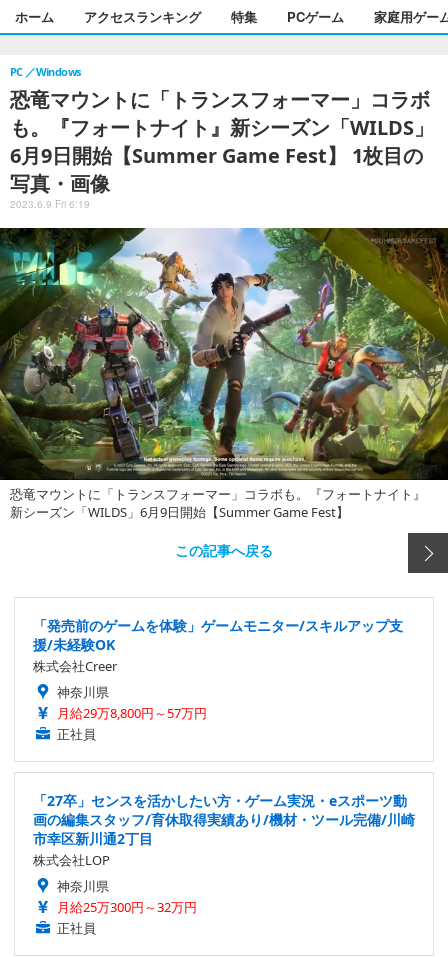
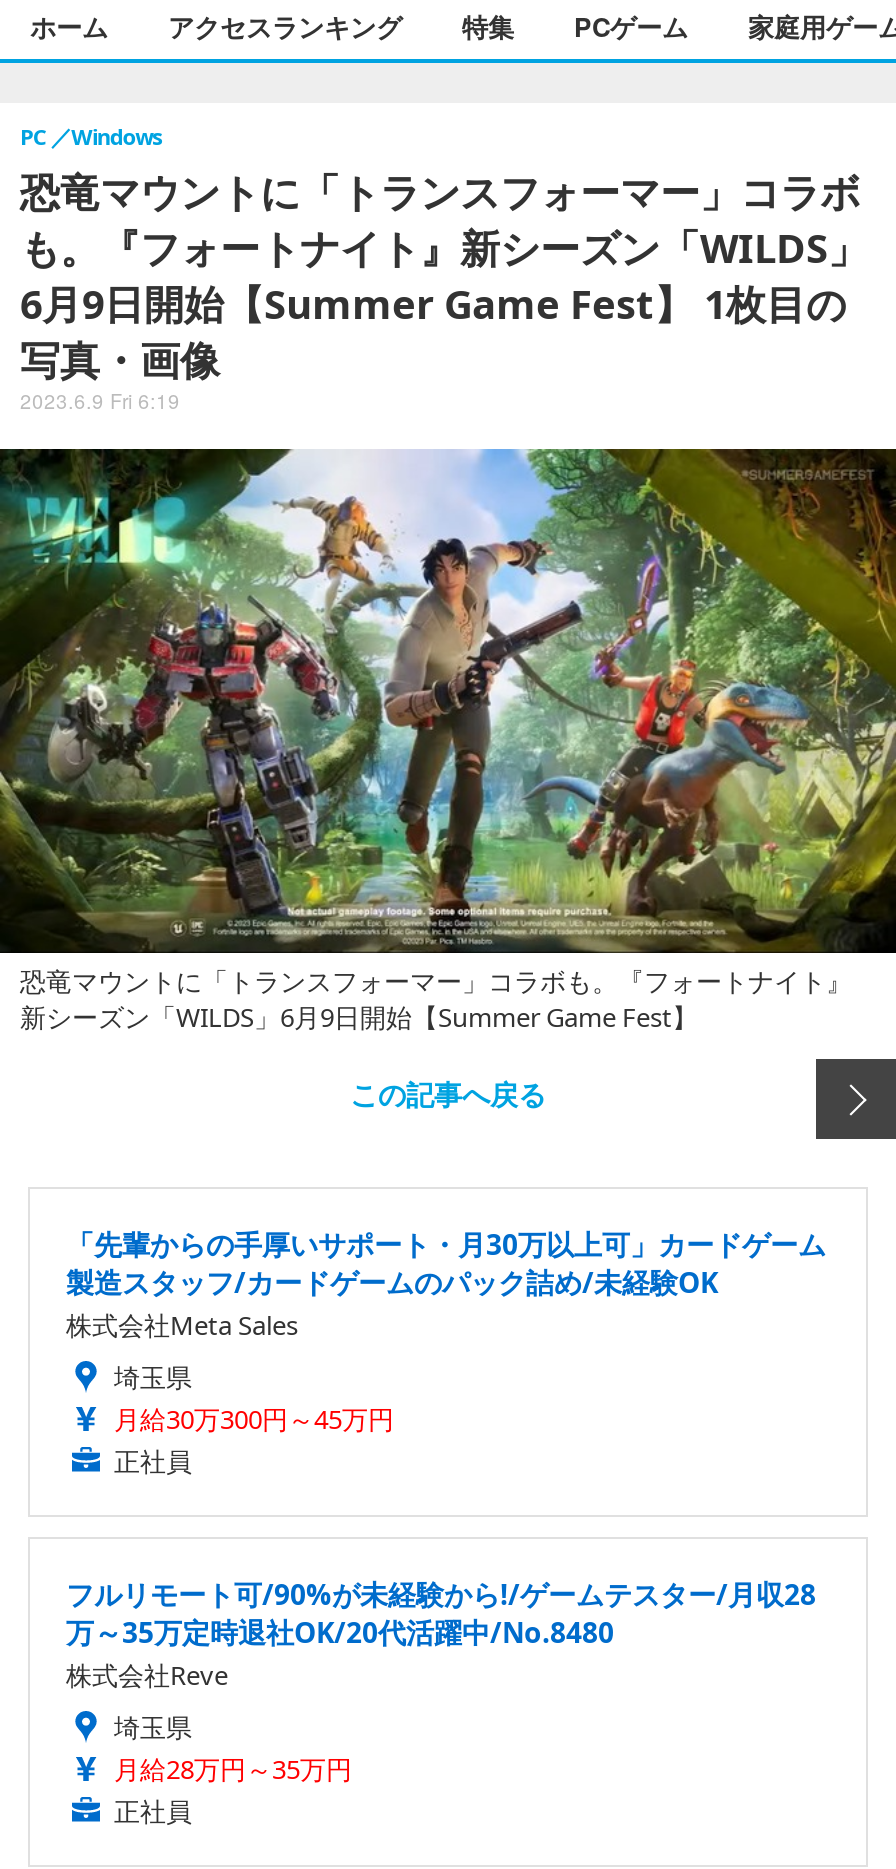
- 「発売前のゲームを体験」ゲームモニター/スキルアップ支
- 援/未経験OK
- 株式会社Creer
- 神奈川県
- 月給29万8,800円～57万円
+ 「先輩からの手厚いサポート・月30万以上可」カードゲーム
+ 製造スタッフ/カードゲームのパック詰め/未経験OK
+ 株式会社Meta Sales
+ 埼玉県
+ 月給30万300円～45万円

- 「27卒」センスを活かしたい方・ゲーム実況・eスポーツ動
- 画の編集スタッフ/育休取得実績あり/機材・ツール完備/川崎
- 市幸区新川通2丁目
- 株式会社LOP
- 神奈川県
- 月給25万300円～32万円
+ フルリモート可/90%が未経験から!/ゲームテスター/月収28
+ 万～35万定時退社OK/20代活躍中/No.8480
+ 株式会社Reve
+ 埼玉県
+ 月給28万円～35万円
